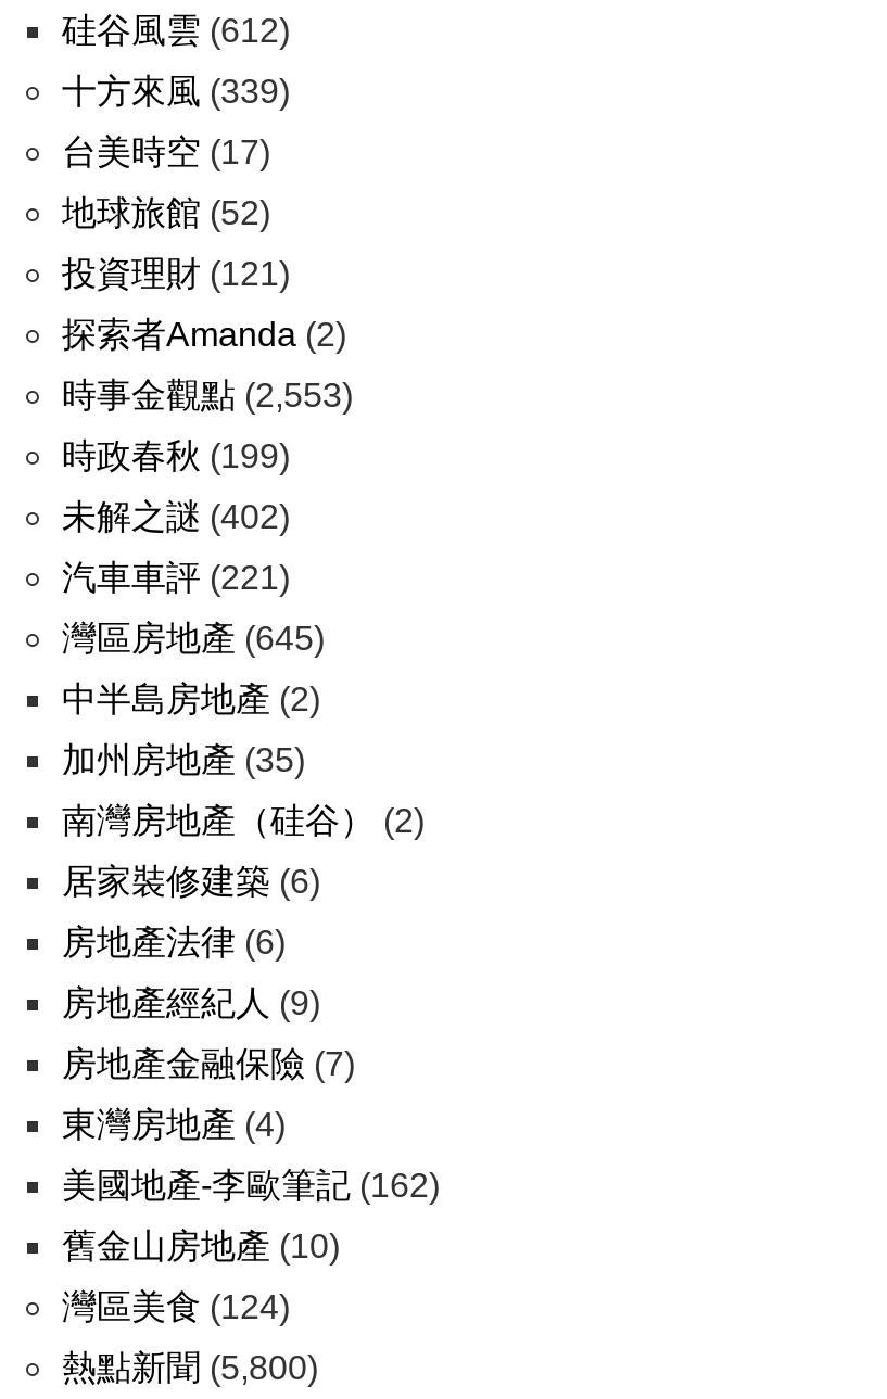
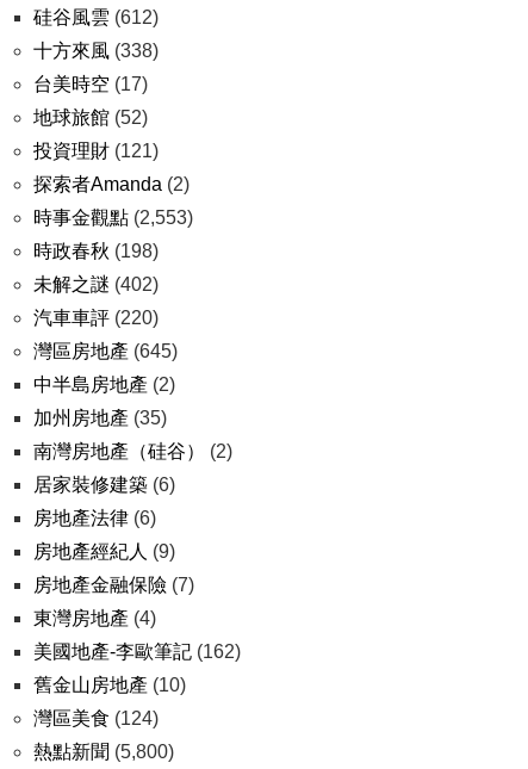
- 十方來風(339)
+ 十方來風(338)

- 時政春秋(199)
+ 時政春秋(198)

- 汽車車評(221)
+ 汽車車評(220)
